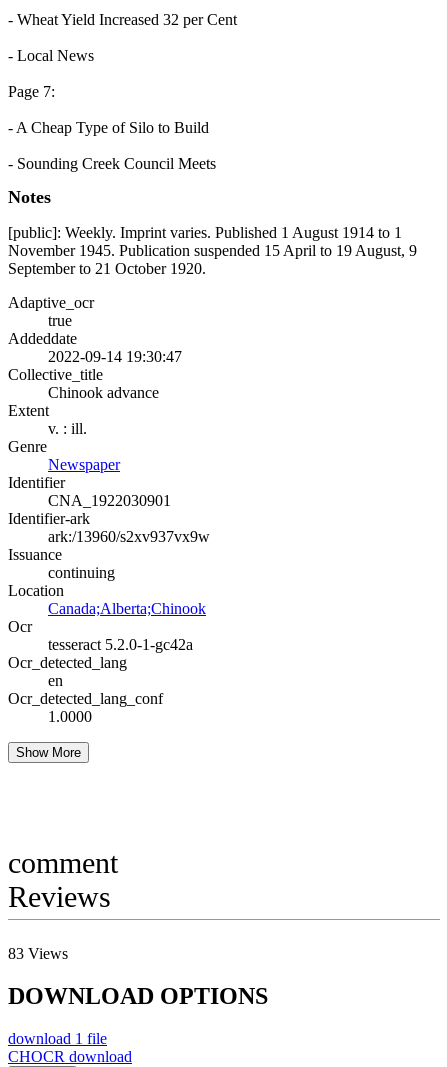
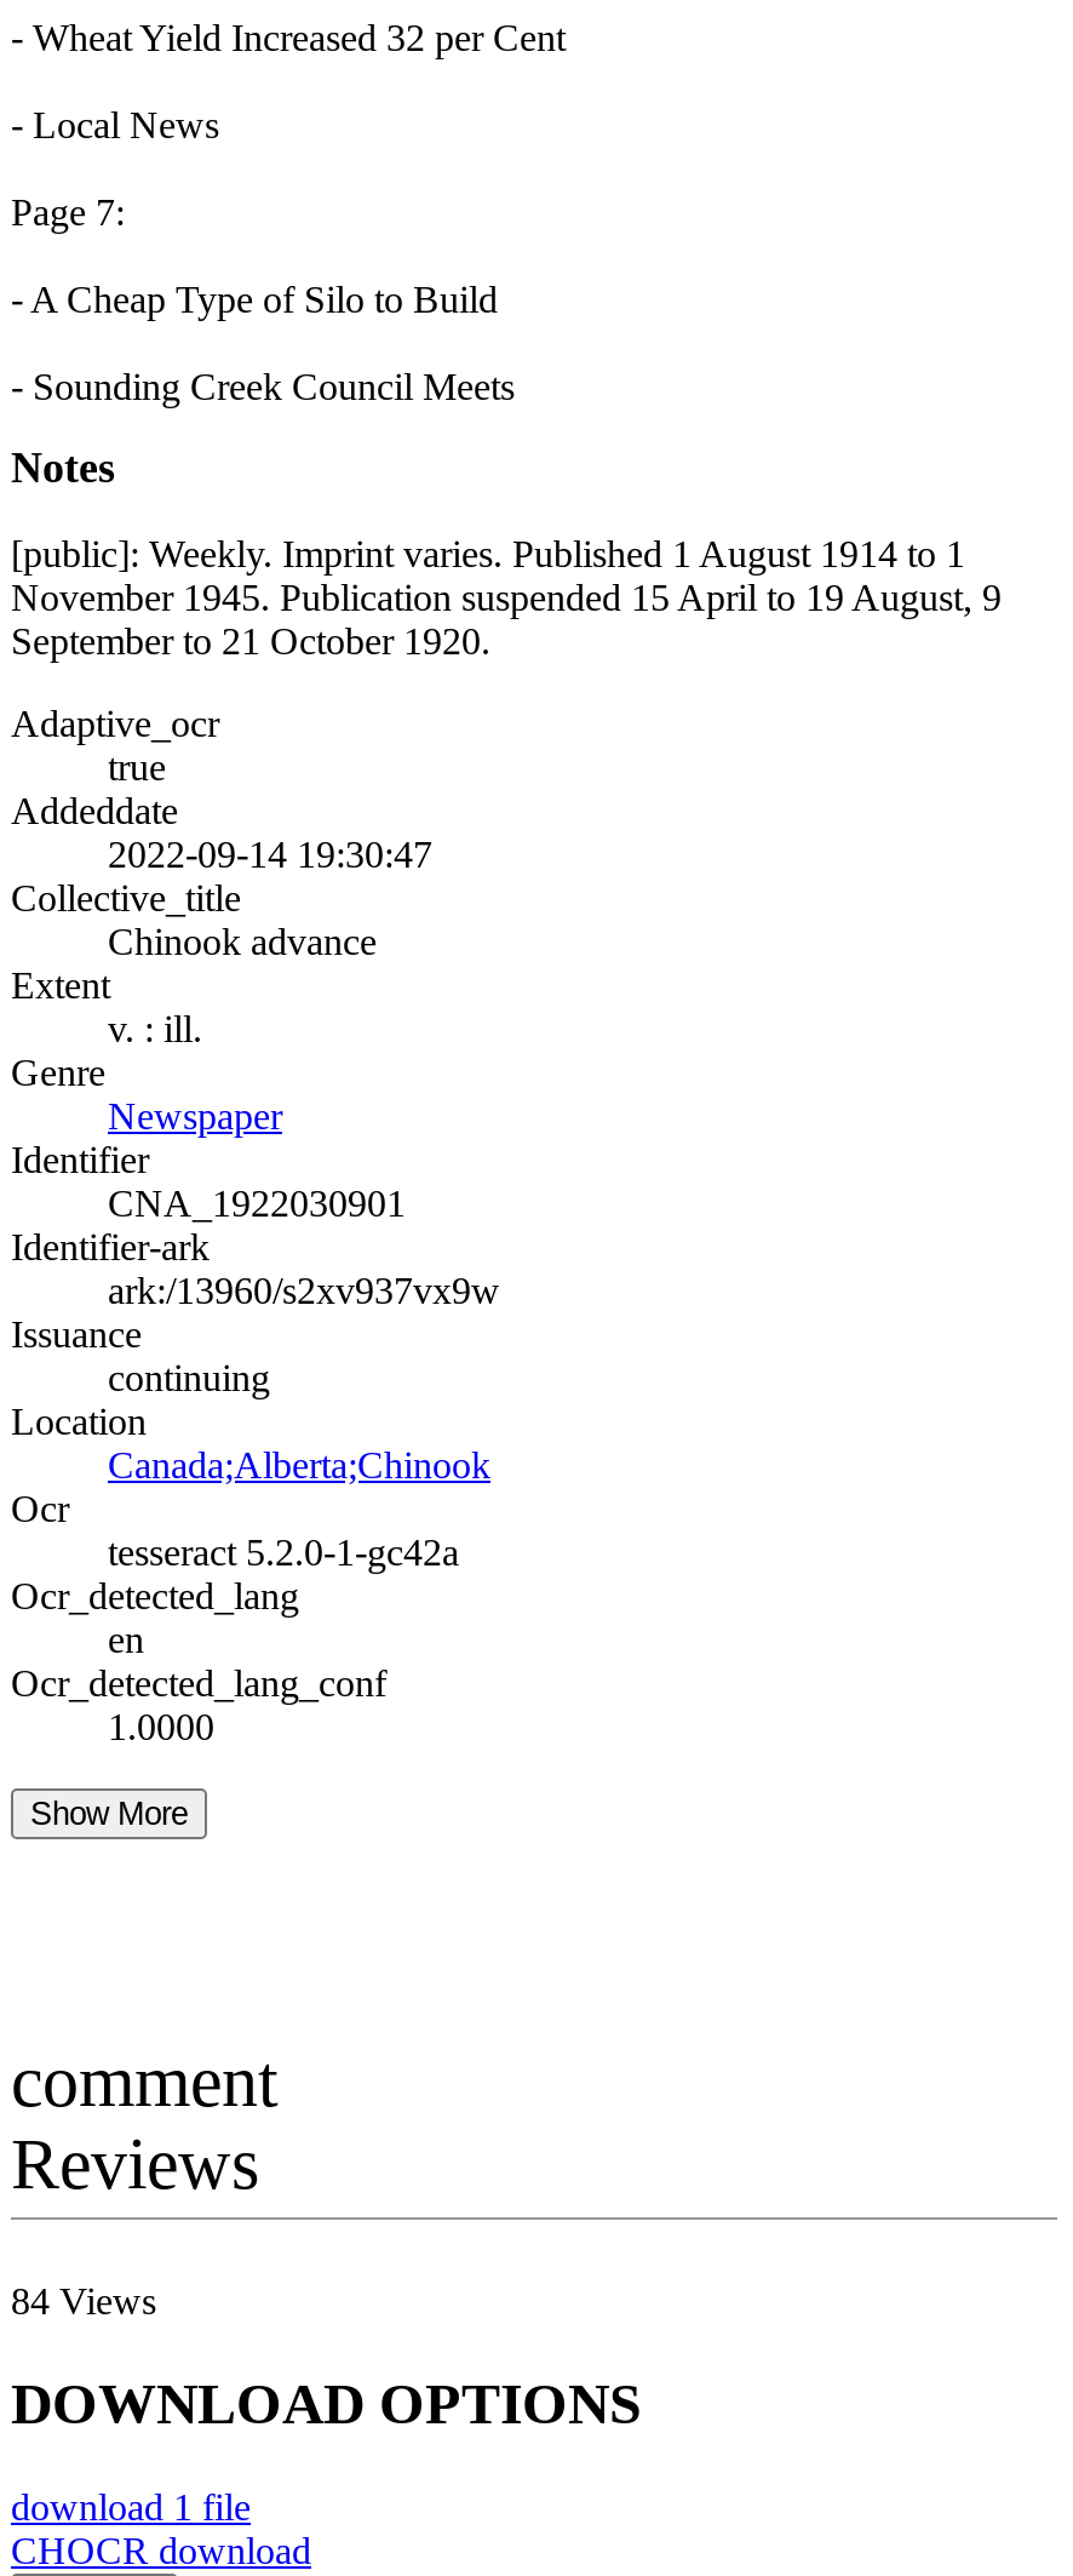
- 83 Views
+ 84 Views
